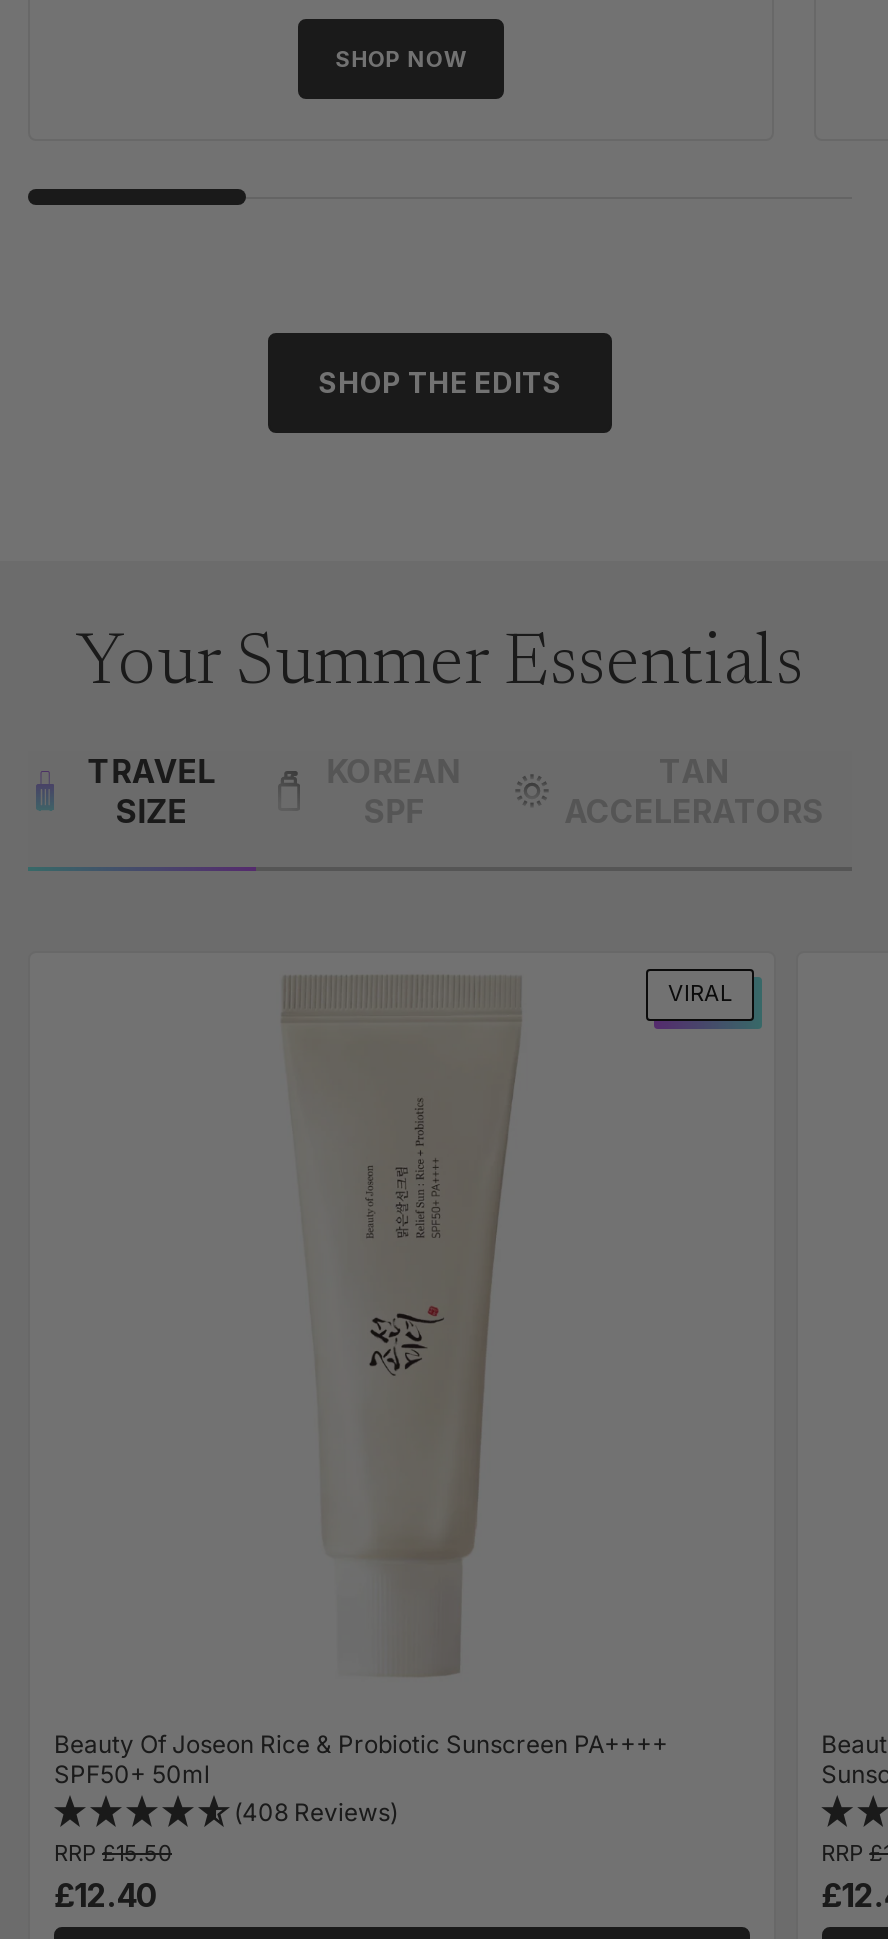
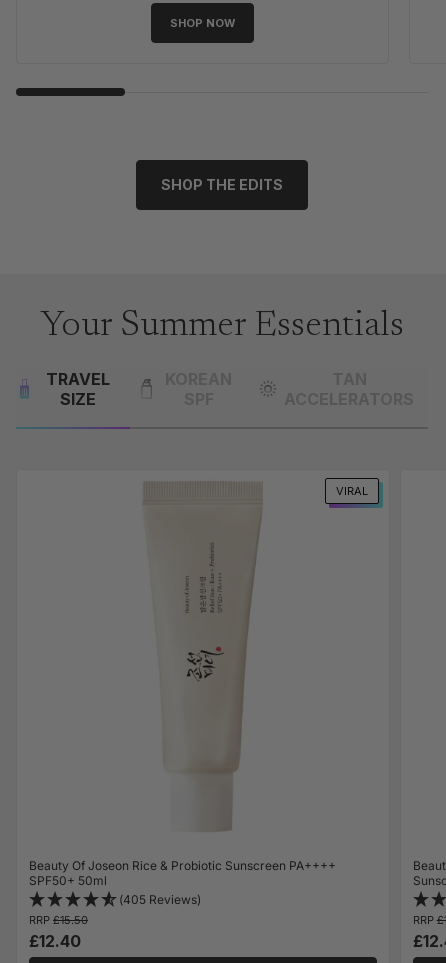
- (408 Reviews)
+ (405 Reviews)
